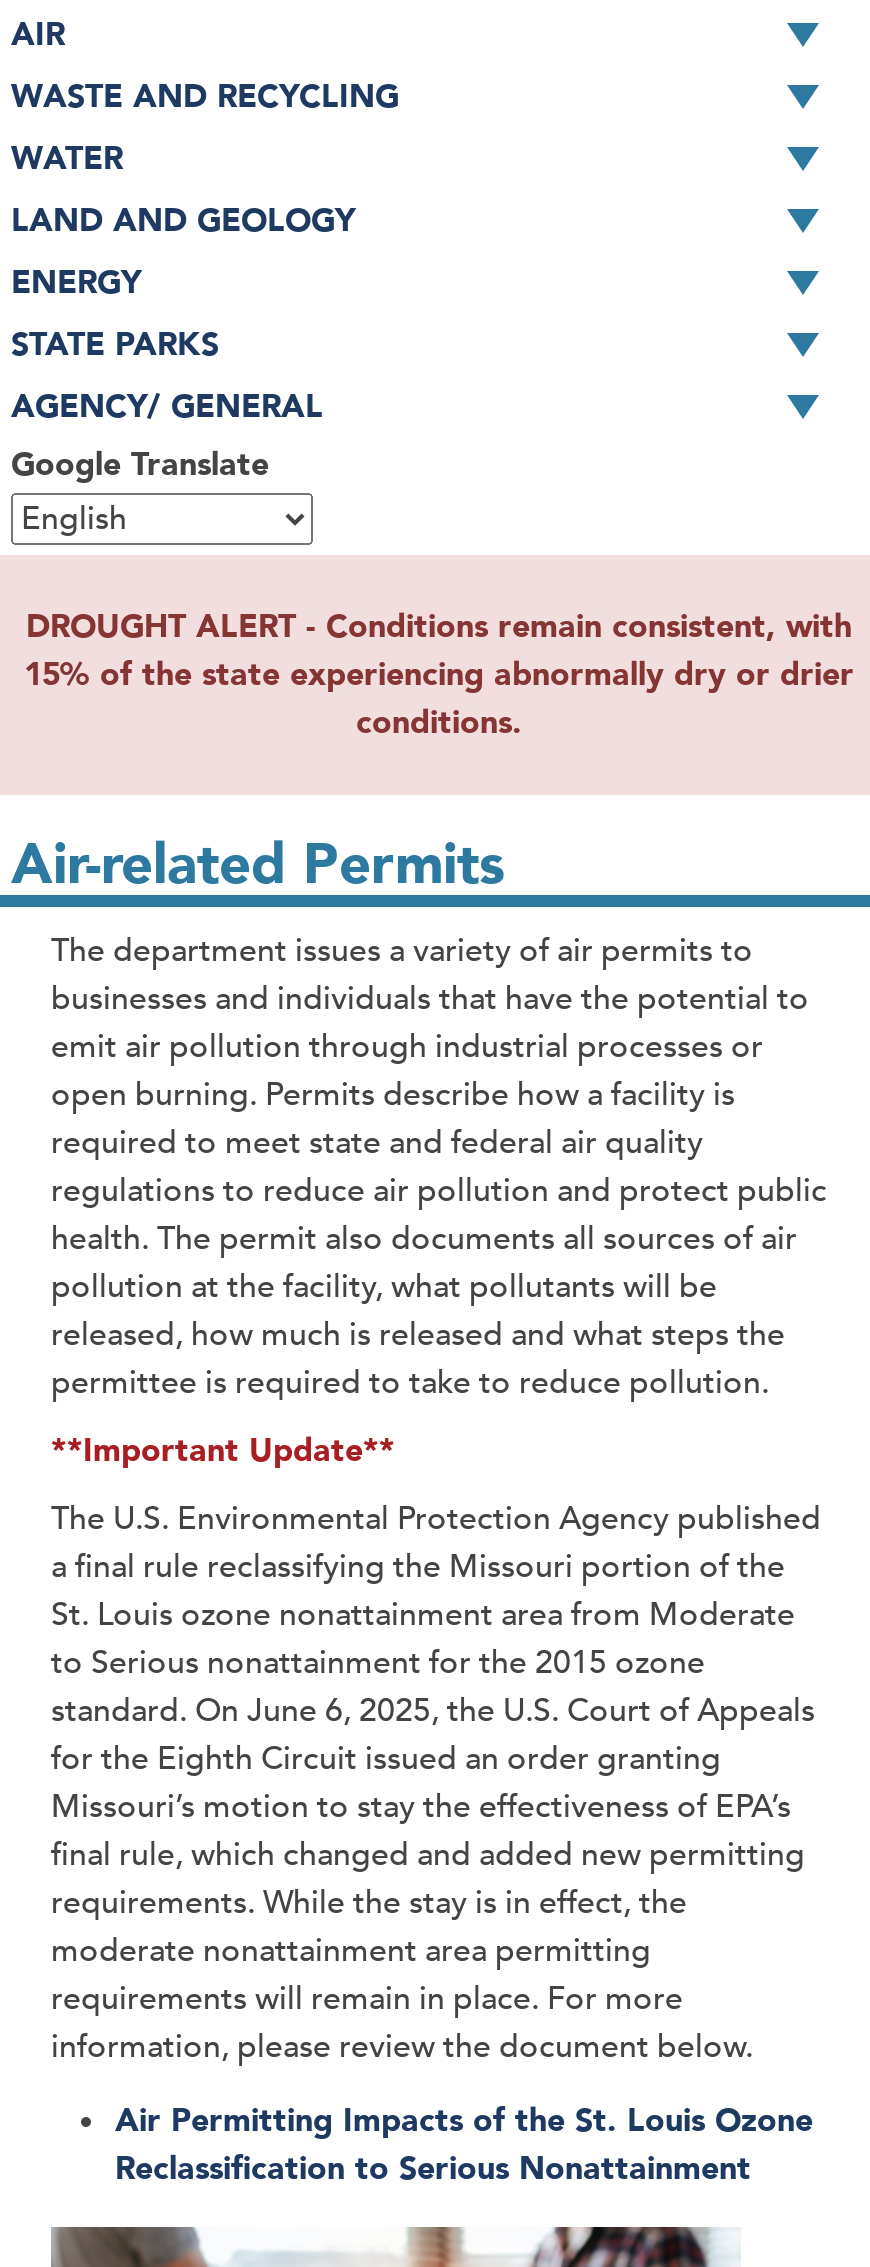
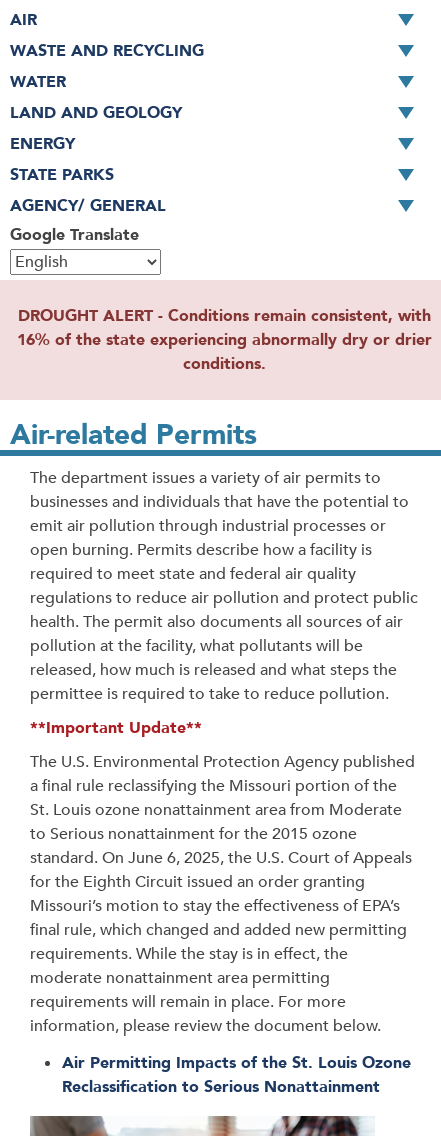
- 15% of the state experiencing abnormally dry or drier
+ 16% of the state experiencing abnormally dry or drier
